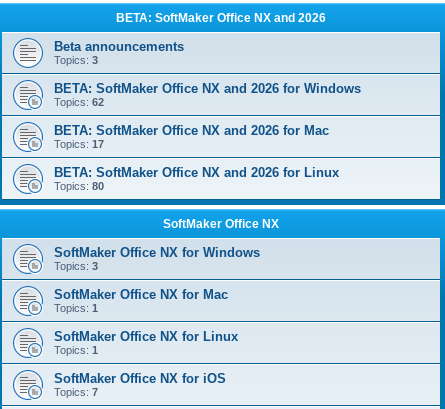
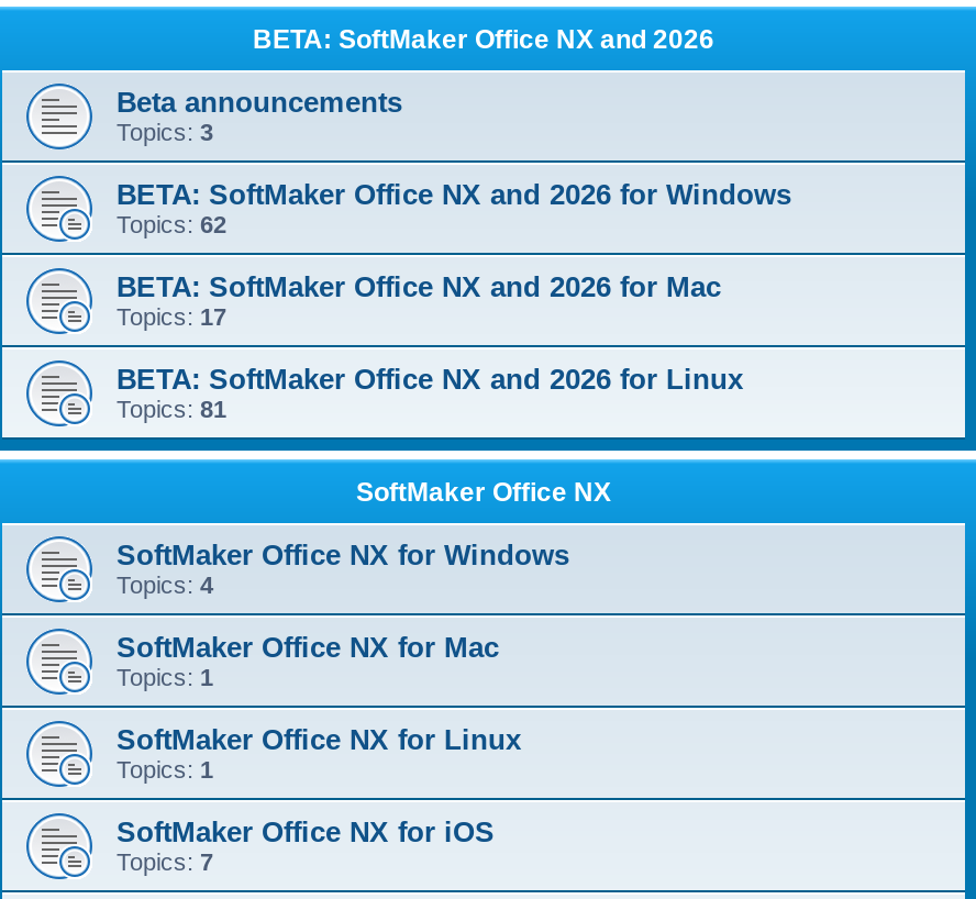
- Topics: 80
+ Topics: 81

- Topics: 3
+ Topics: 4
